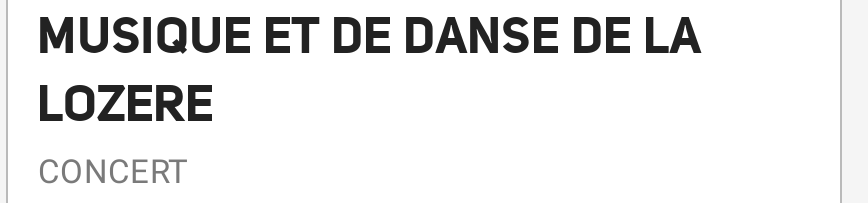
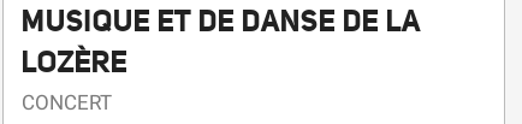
- LOZERE
+ LOZÈRE
